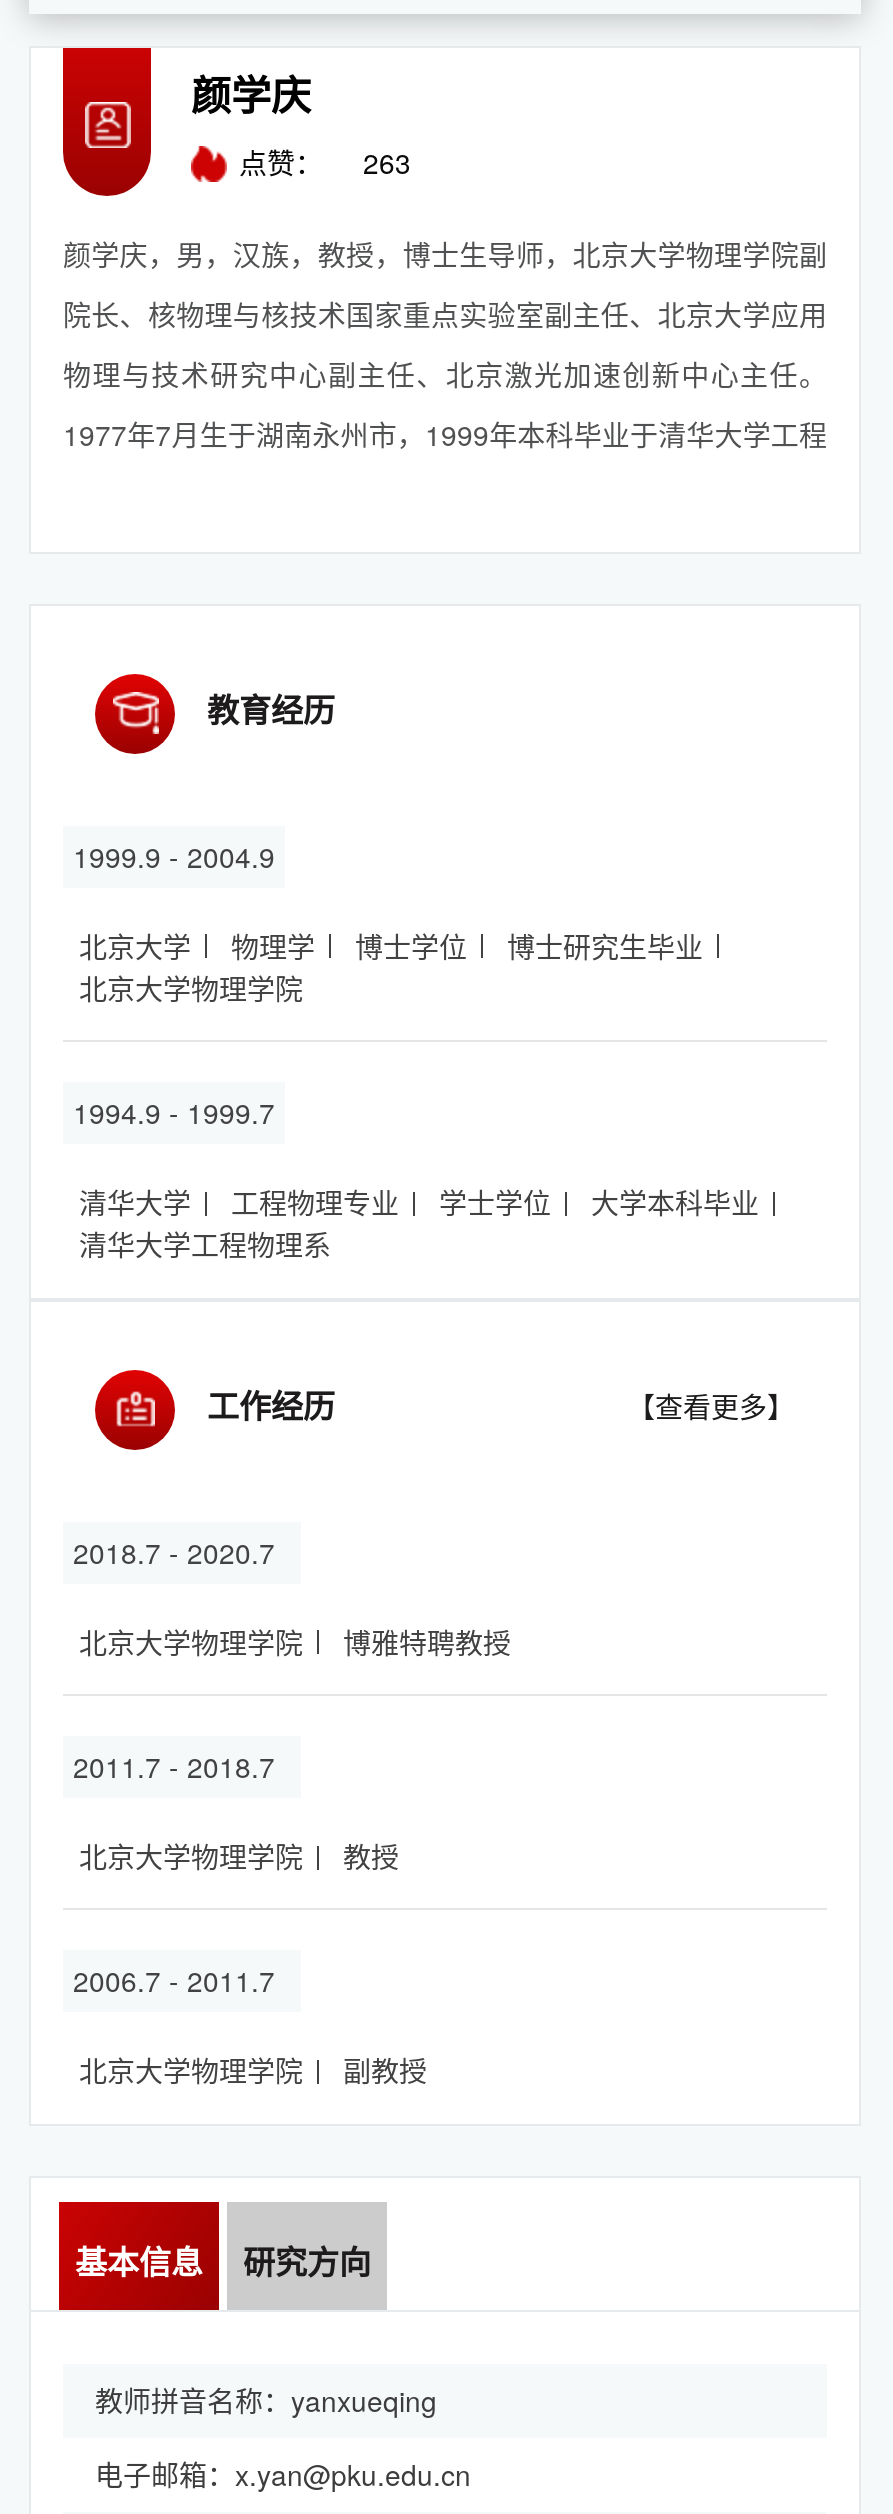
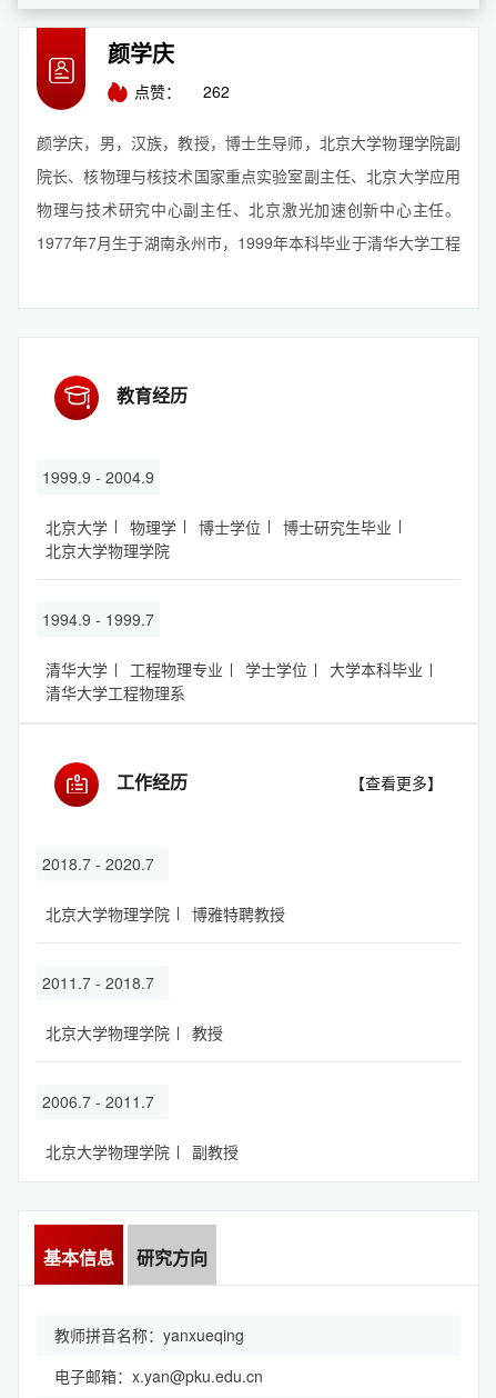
- 点赞： 263
+ 点赞： 262
